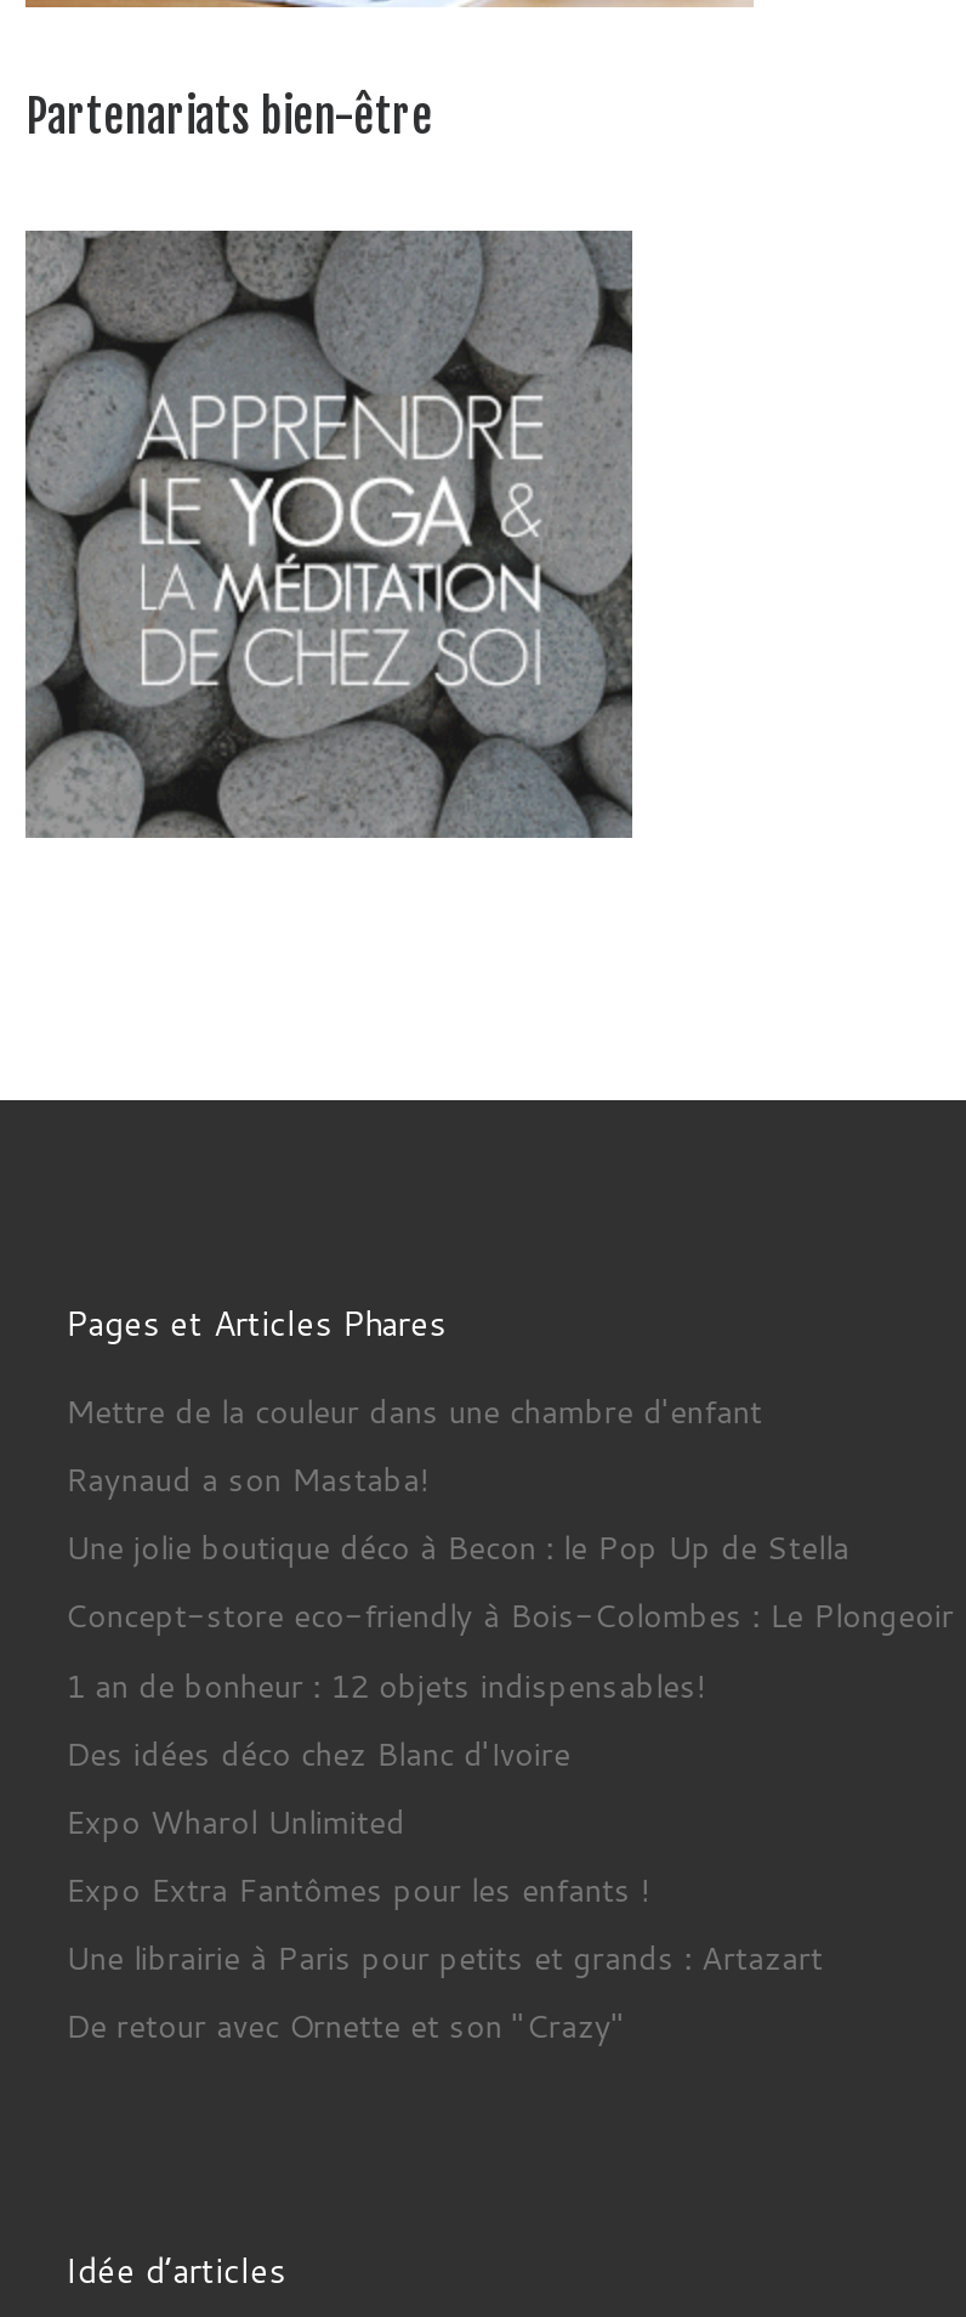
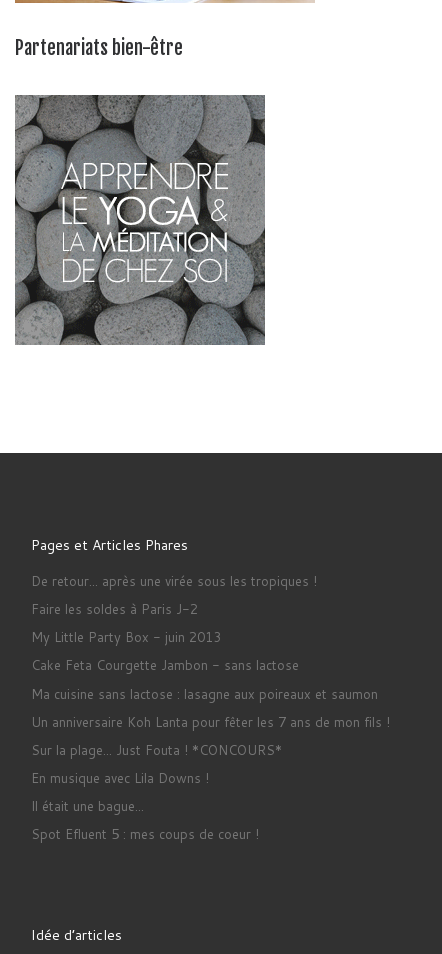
- Mettre de la couleur dans une chambre d'enfant
+ De retour... après une virée sous les tropiques !

- Raynaud a son Mastaba!
+ Faire les soldes à Paris J-2

- Une jolie boutique déco à Becon : le Pop Up de Stella
+ My Little Party Box - juin 2013

- Concept-store eco-friendly à Bois-Colombes : Le Plongeoir
+ Cake Feta Courgette Jambon - sans lactose

- 1 an de bonheur : 12 objets indispensables!
+ Ma cuisine sans lactose : lasagne aux poireaux et saumon

- Des idées déco chez Blanc d'Ivoire
+ Un anniversaire Koh Lanta pour fêter les 7 ans de mon fils !

- Expo Wharol Unlimited
+ Sur la plage... Just Fouta ! *CONCOURS*

- Expo Extra Fantômes pour les enfants !
+ En musique avec Lila Downs !

- Une librairie à Paris pour petits et grands : Artazart
+ Il était une bague...

- De retour avec Ornette et son "Crazy"
+ Spot Efluent 5 : mes coups de coeur !
